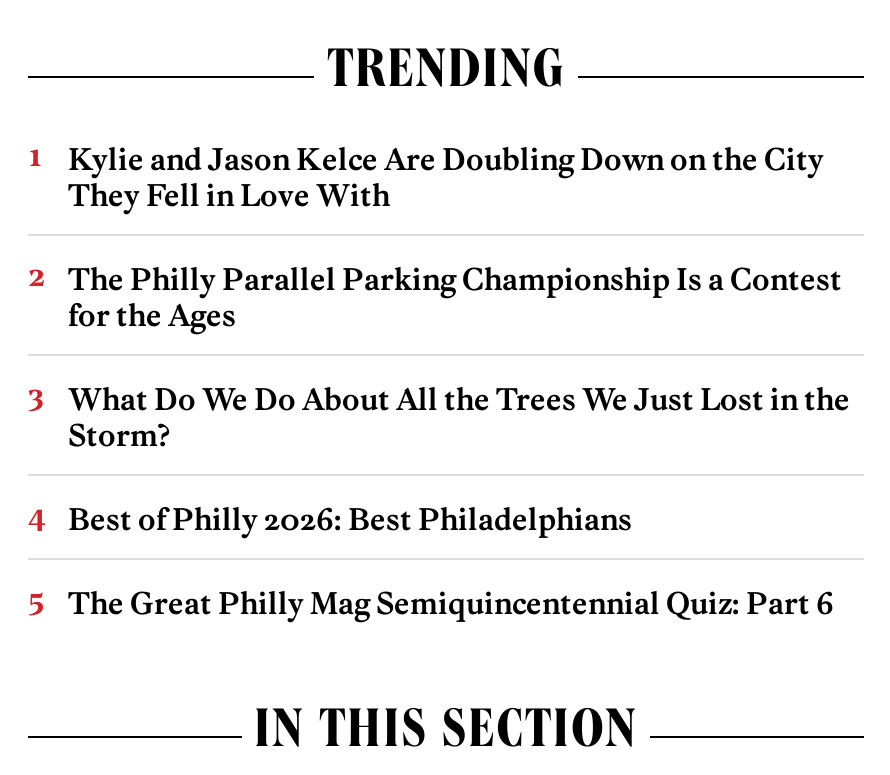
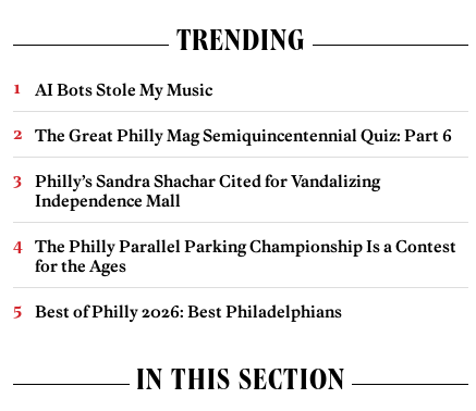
- Kylie and Jason Kelce Are Doubling Down on the City
- They Fell in Love With
+ AI Bots Stole My Music
+ Philly’s Sandra Shachar Cited for Vandalizing
+ Independence Mall

moved down: The Philly Parallel Parking Championship Is a Contest | for the Ages

- What Do We Do About All the Trees We Just Lost in the
- Storm?

moved down: Best of Philly 2026: Best Philadelphians

moved up: The Great Philly Mag Semiquincentennial Quiz: Part 6
